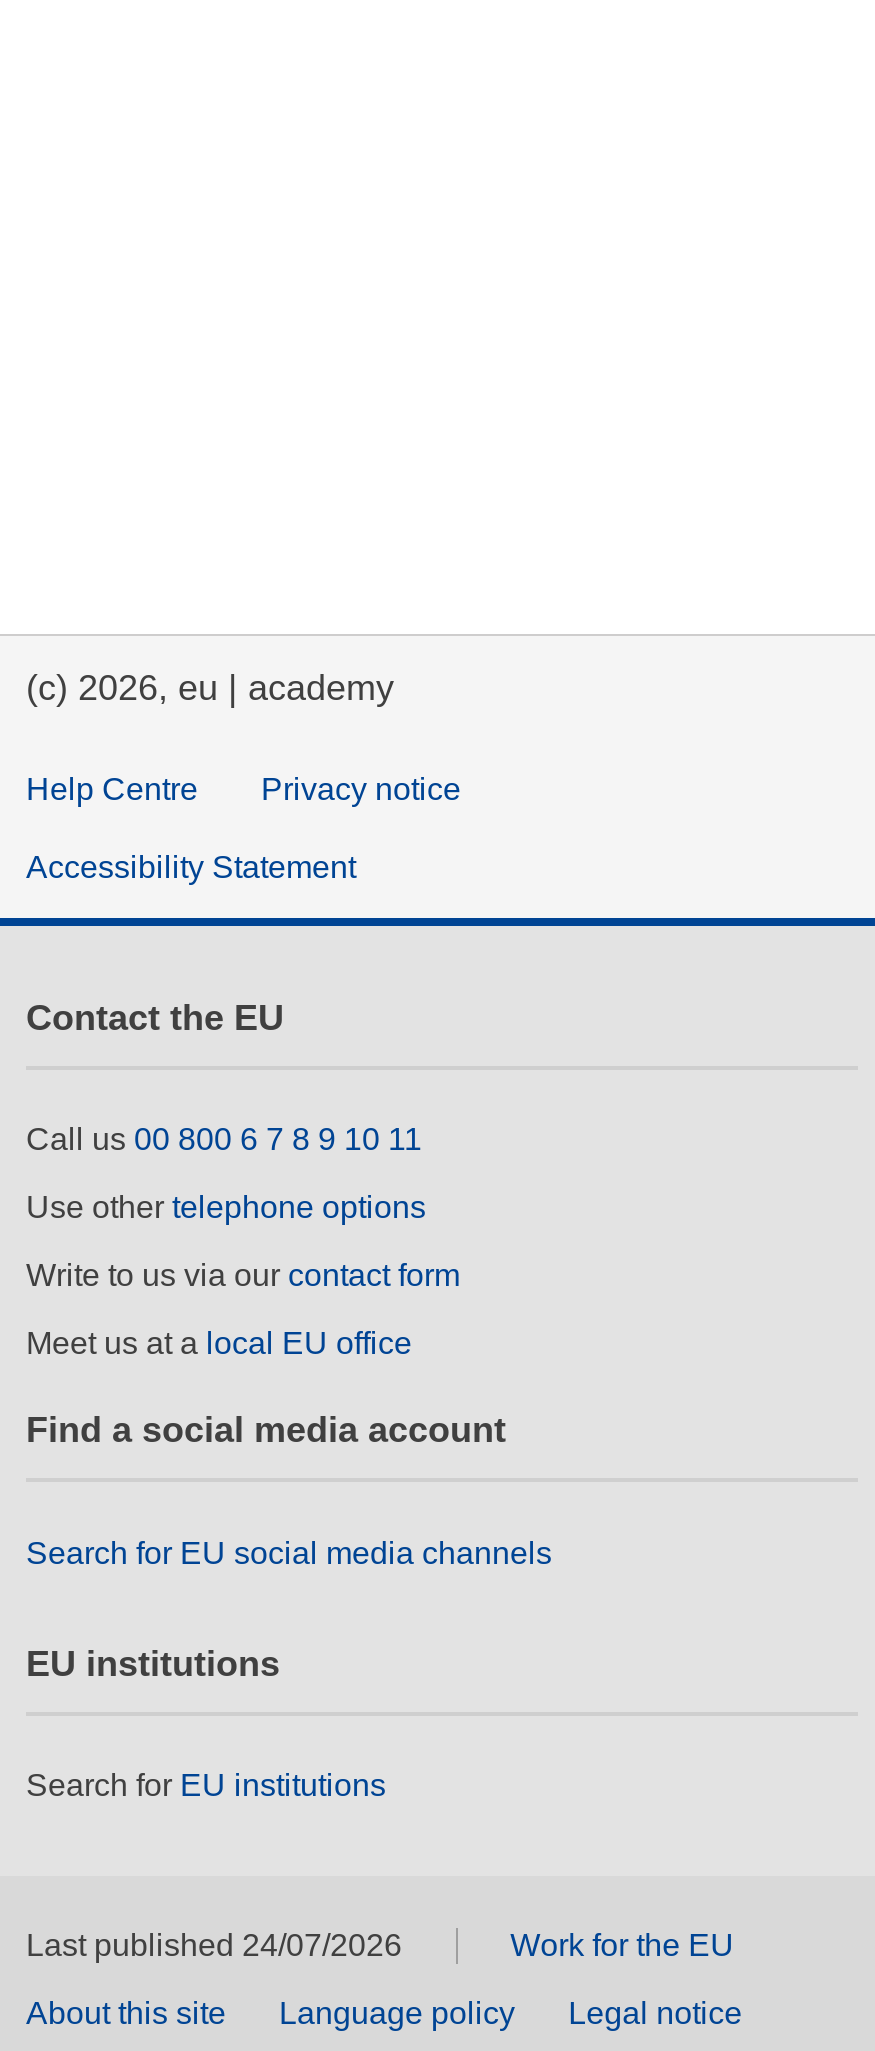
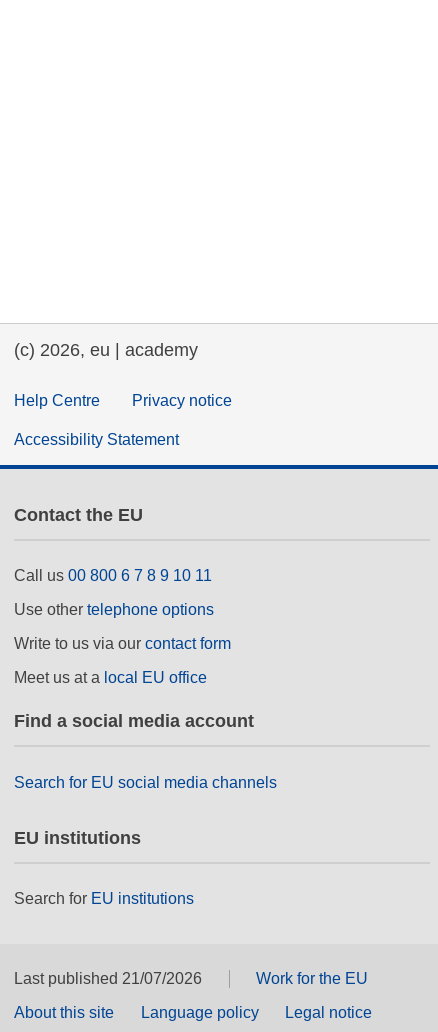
- Last published 24/07/2026
+ Last published 21/07/2026
